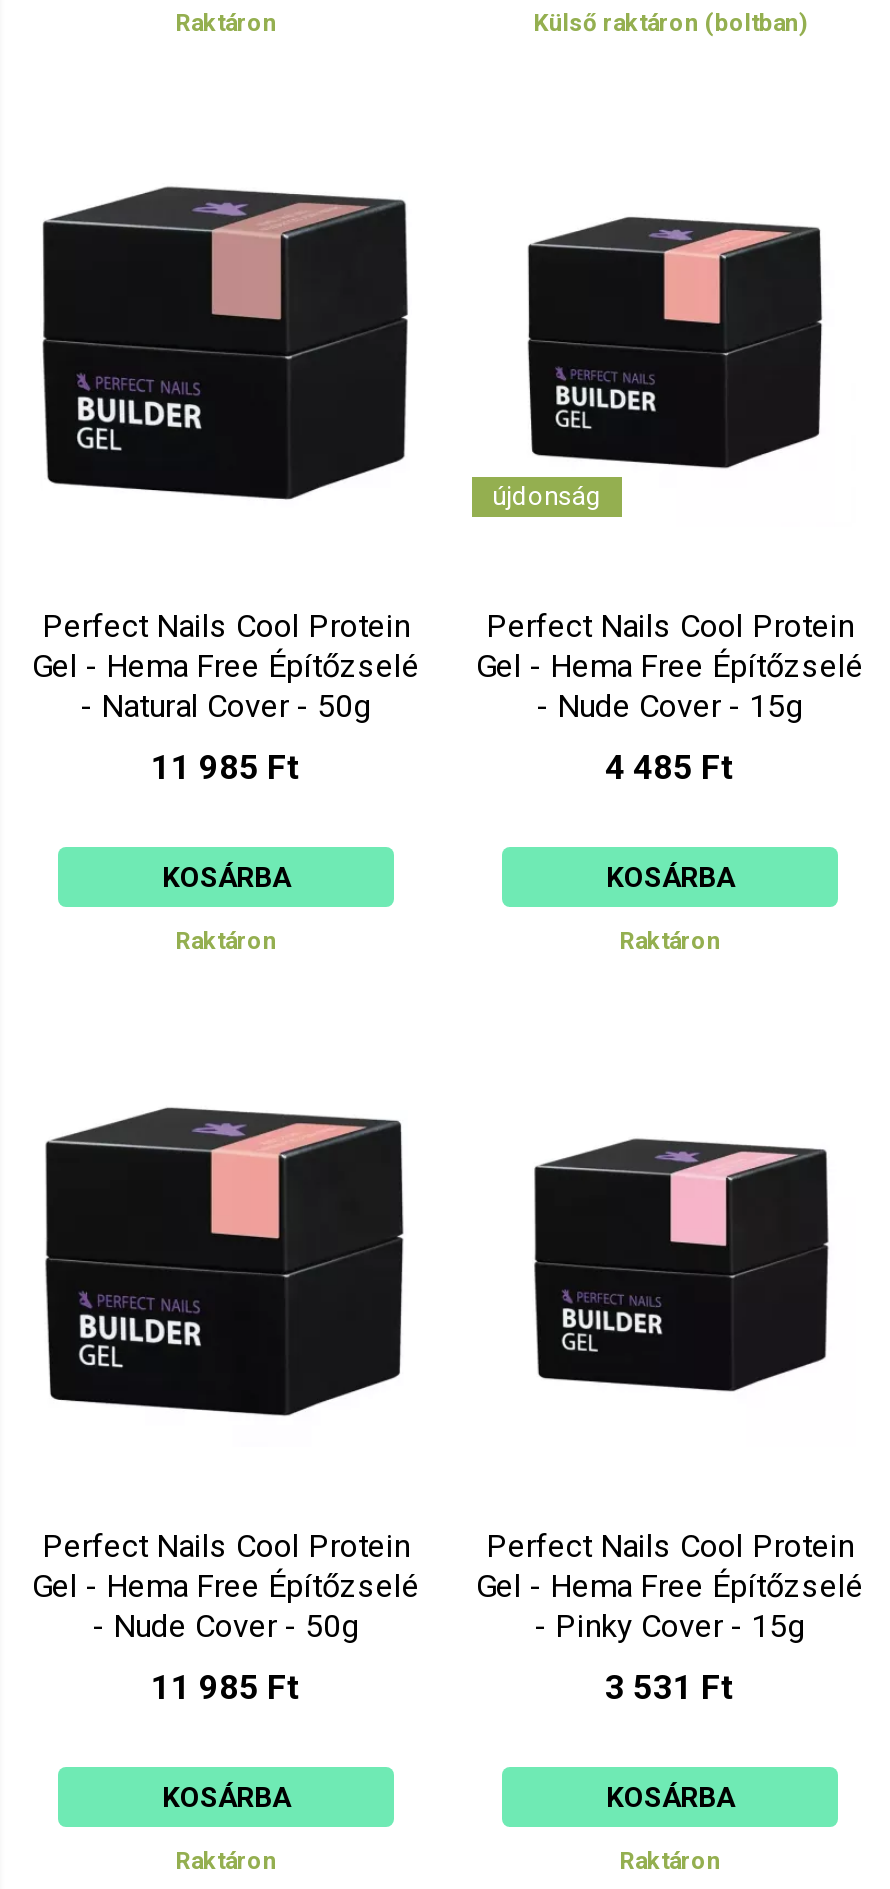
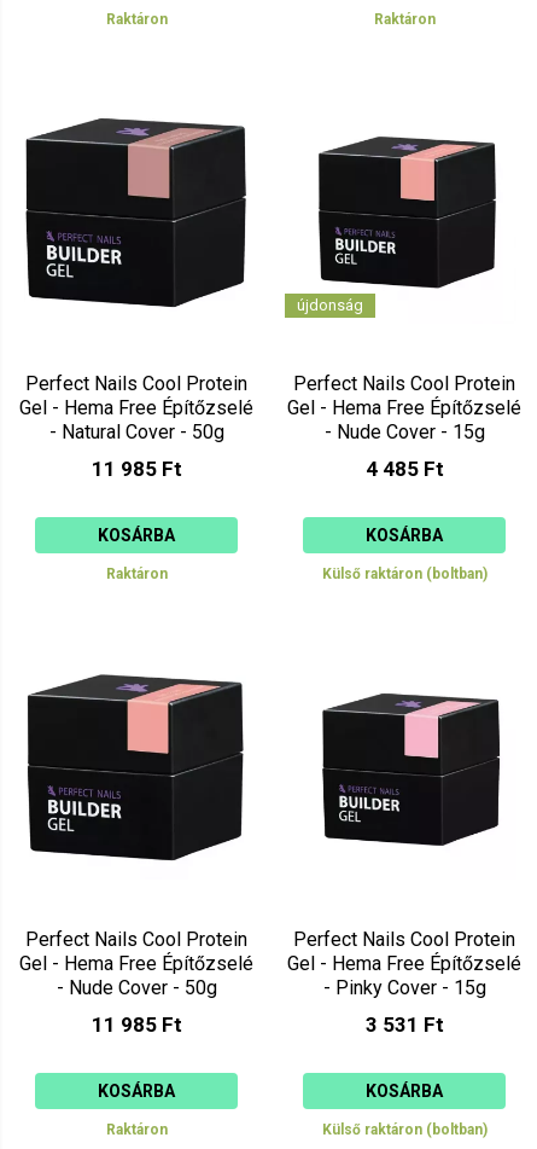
- Külső raktáron (boltban)
+ Raktáron

- Raktáron
+ Külső raktáron (boltban)

- Raktáron
+ Külső raktáron (boltban)
